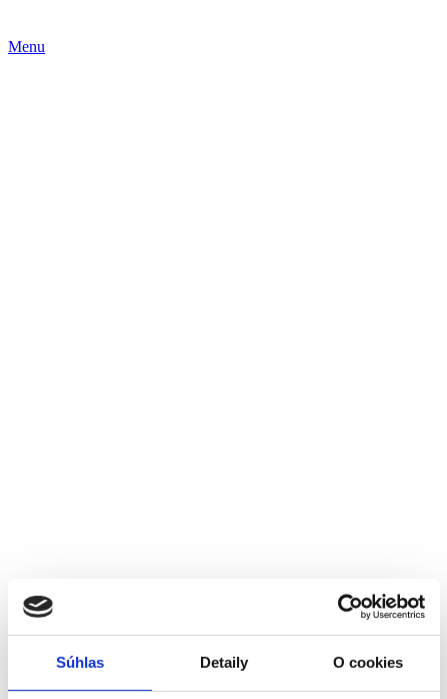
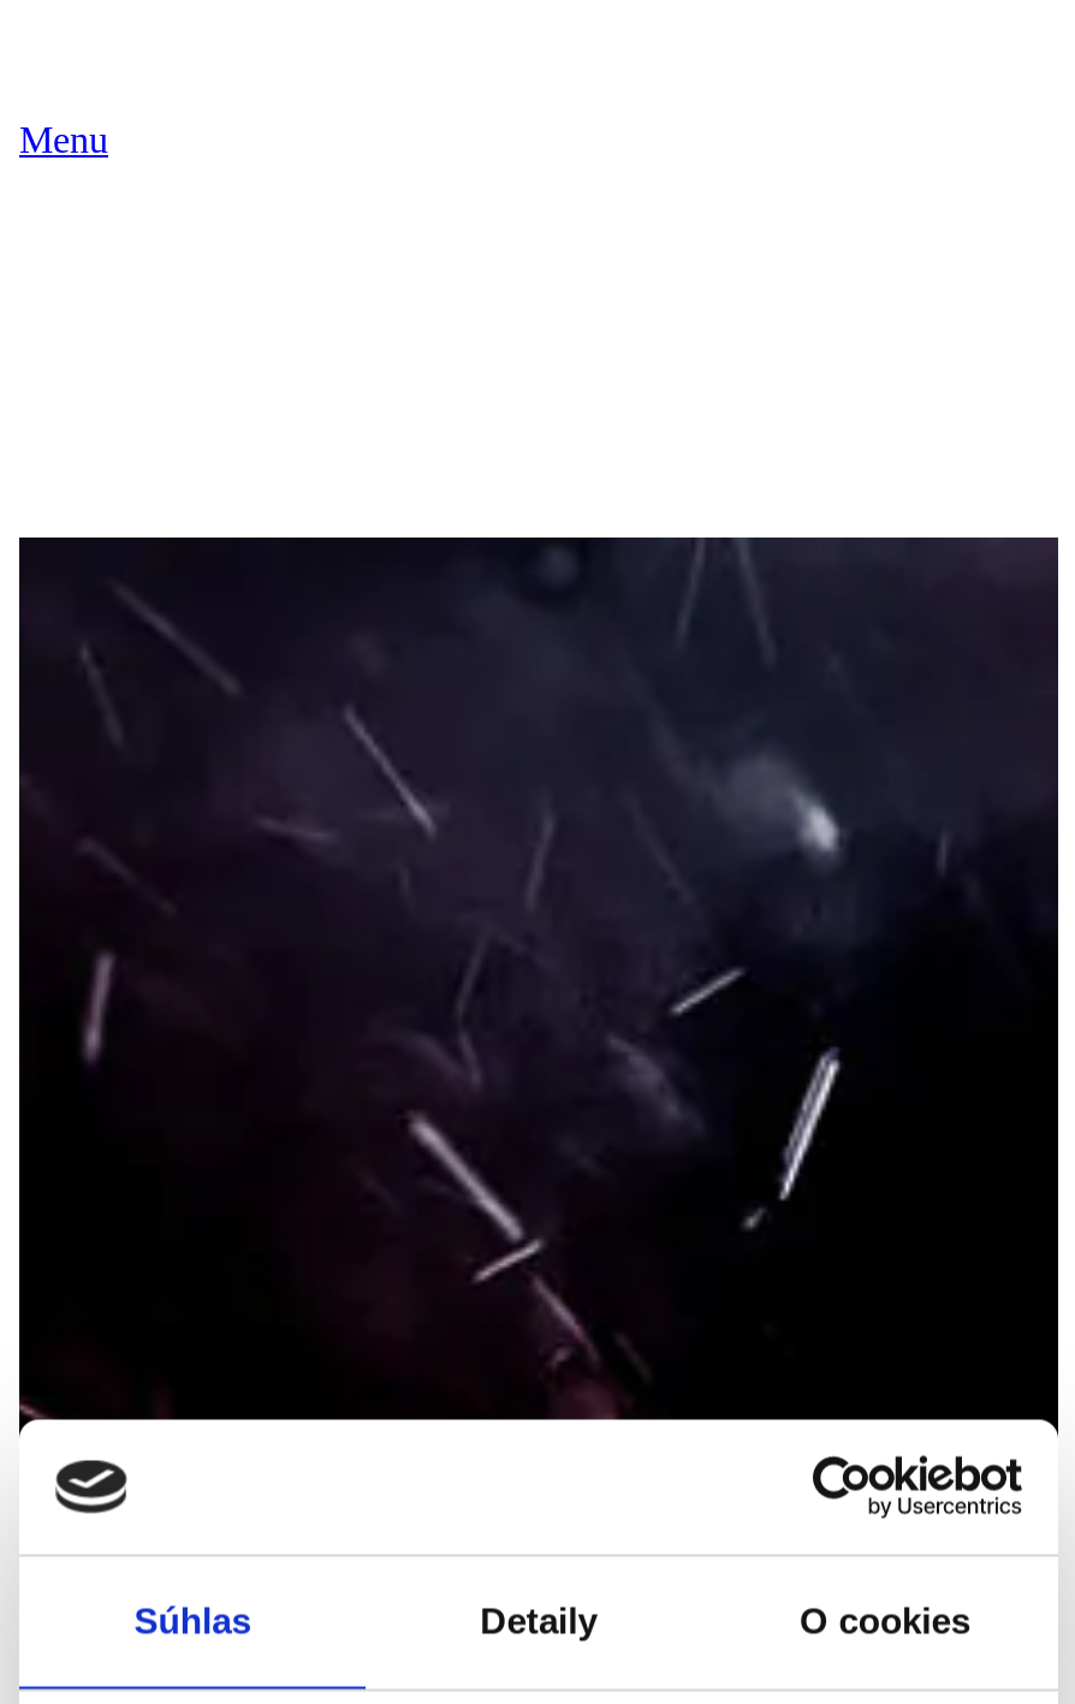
+ [image]
